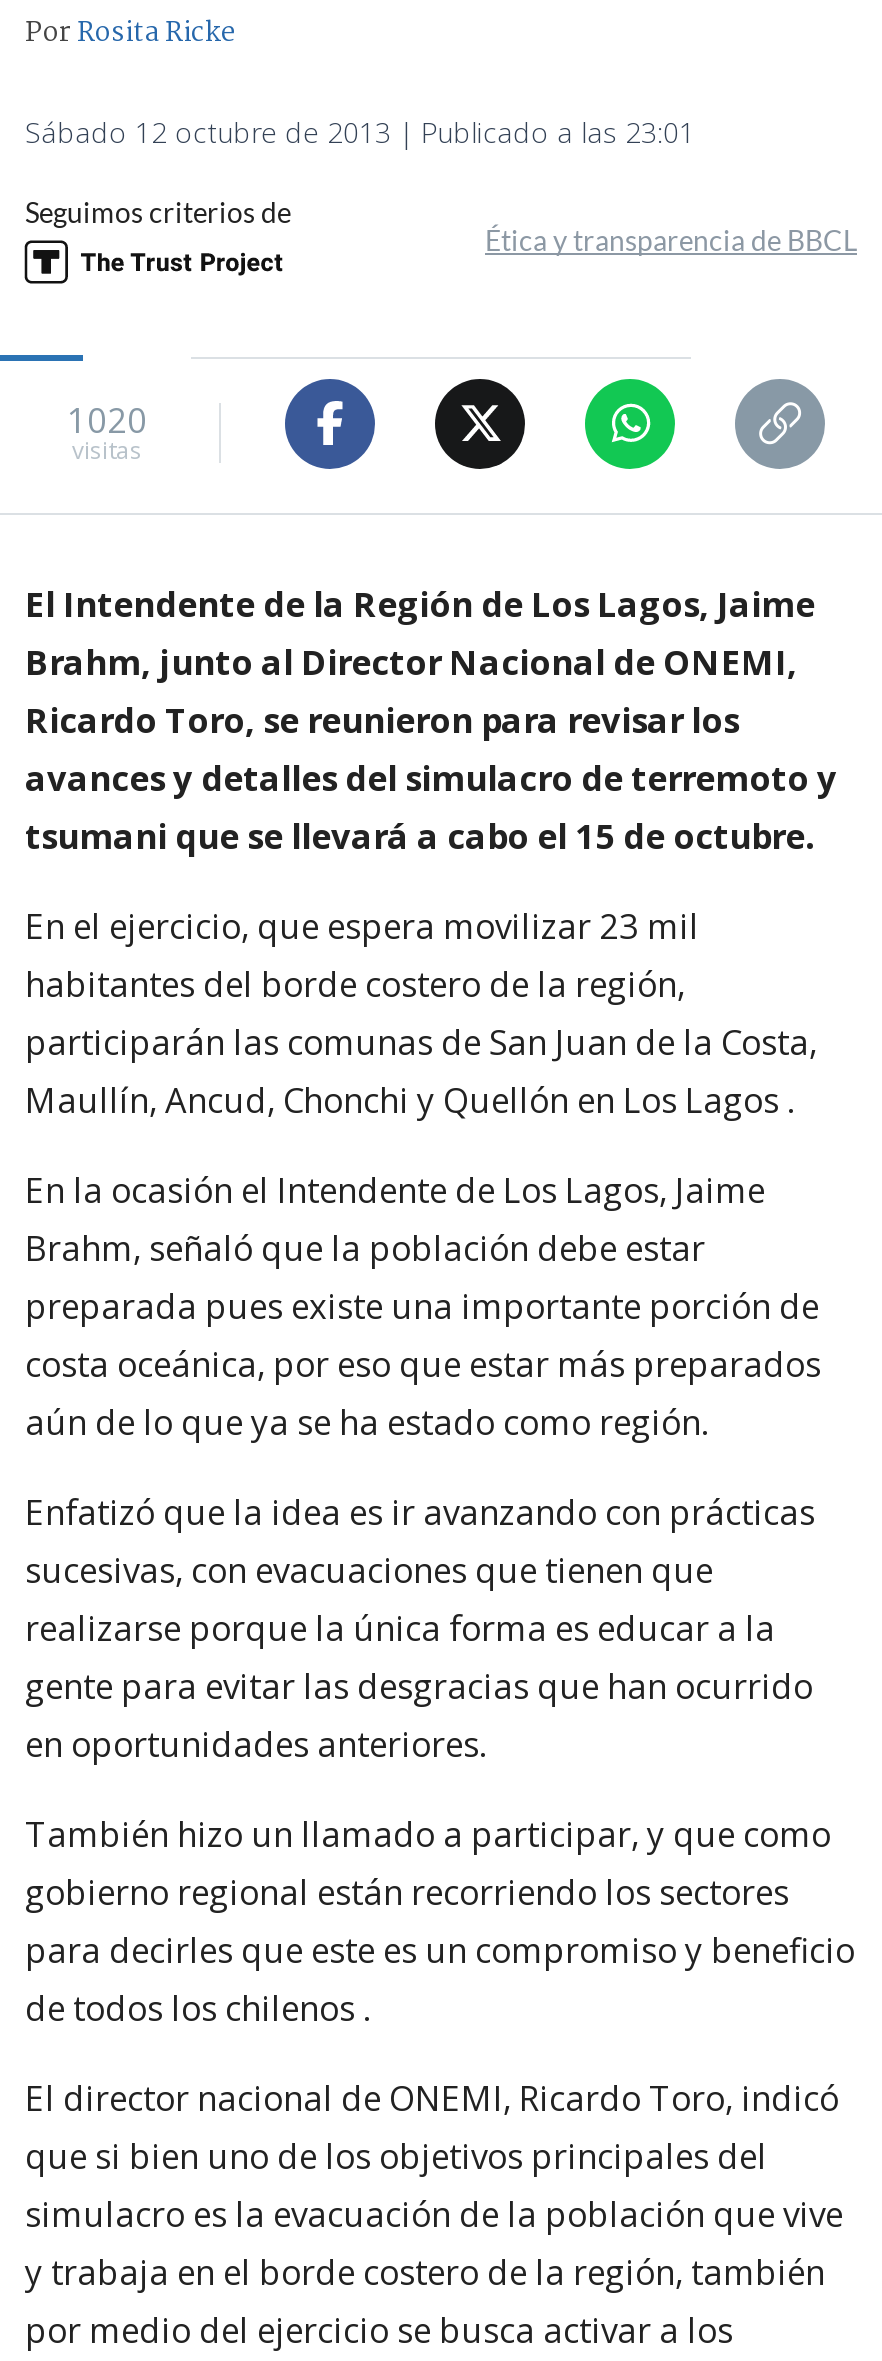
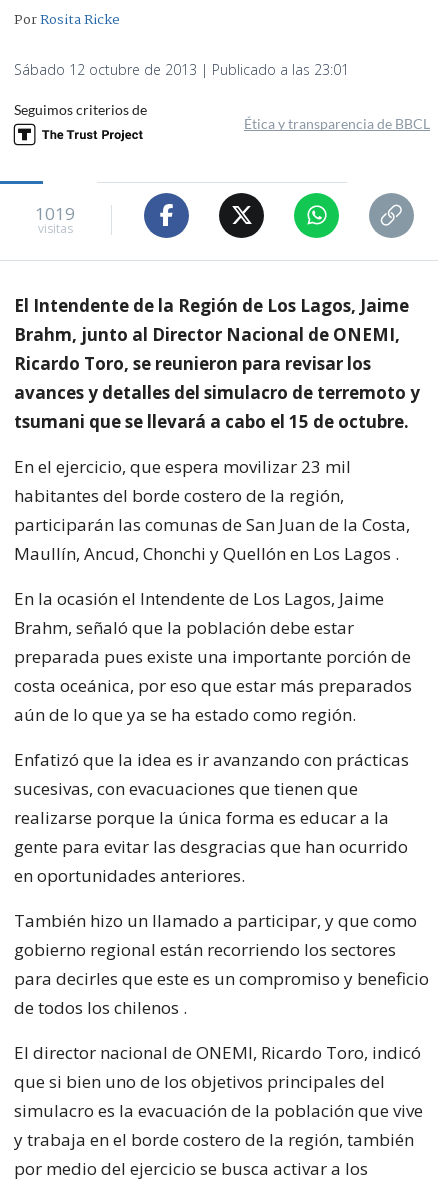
- 1020
+ 1019
